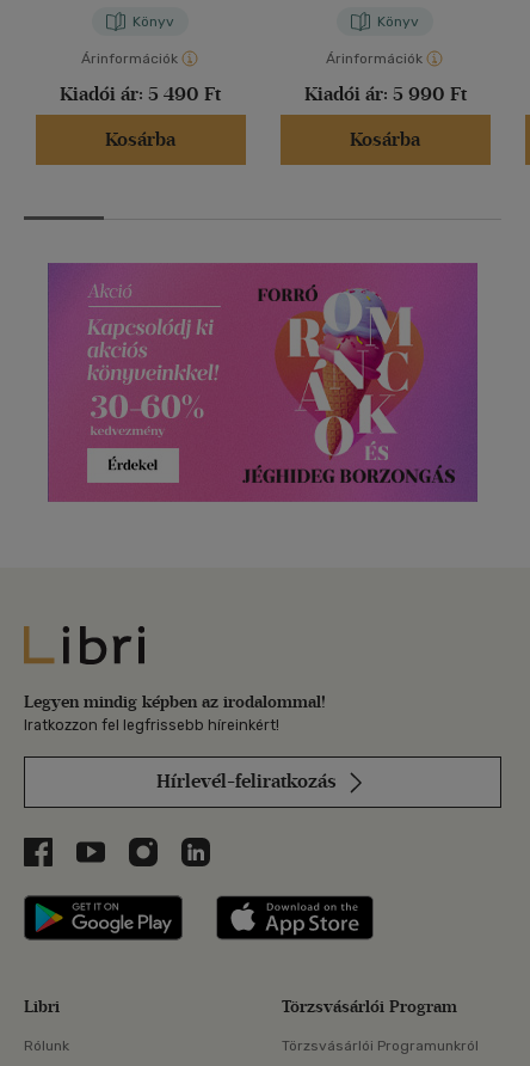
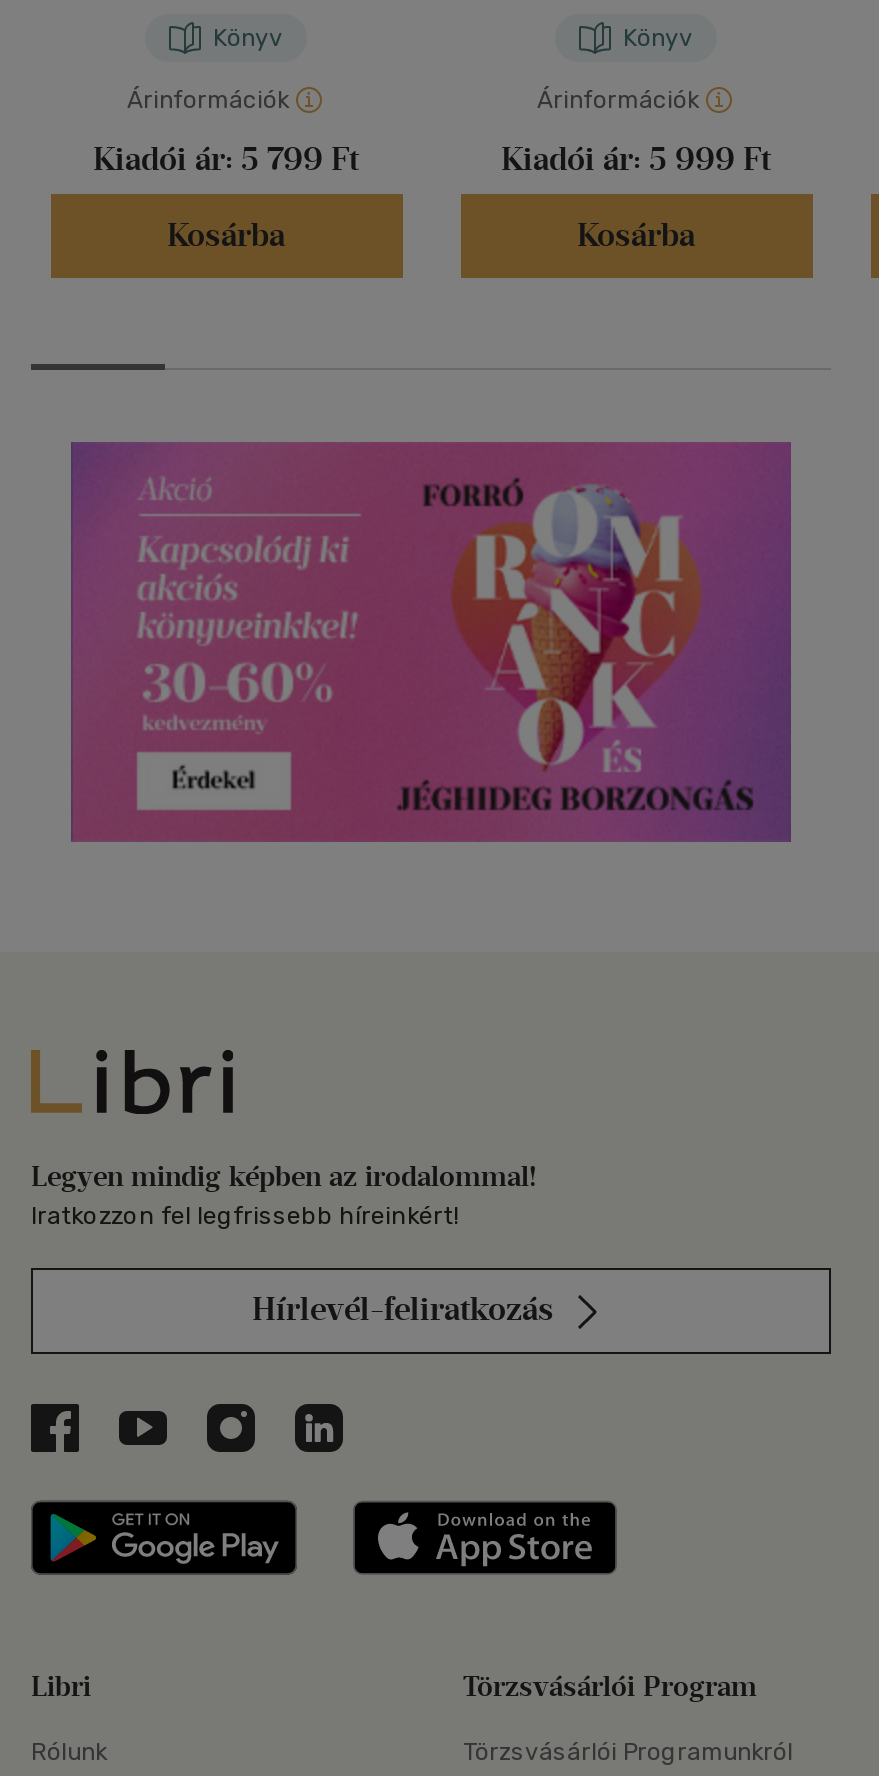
- Kiadói ár: 5 490 Ft
+ Kiadói ár: 5 799 Ft

- Kiadói ár: 5 990 Ft
+ Kiadói ár: 5 999 Ft
